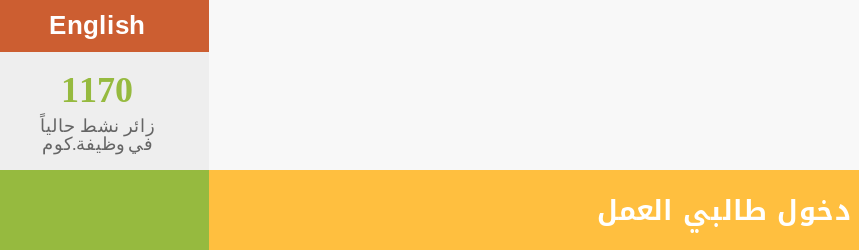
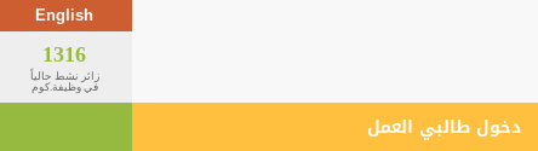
- 1170
+ 1316
